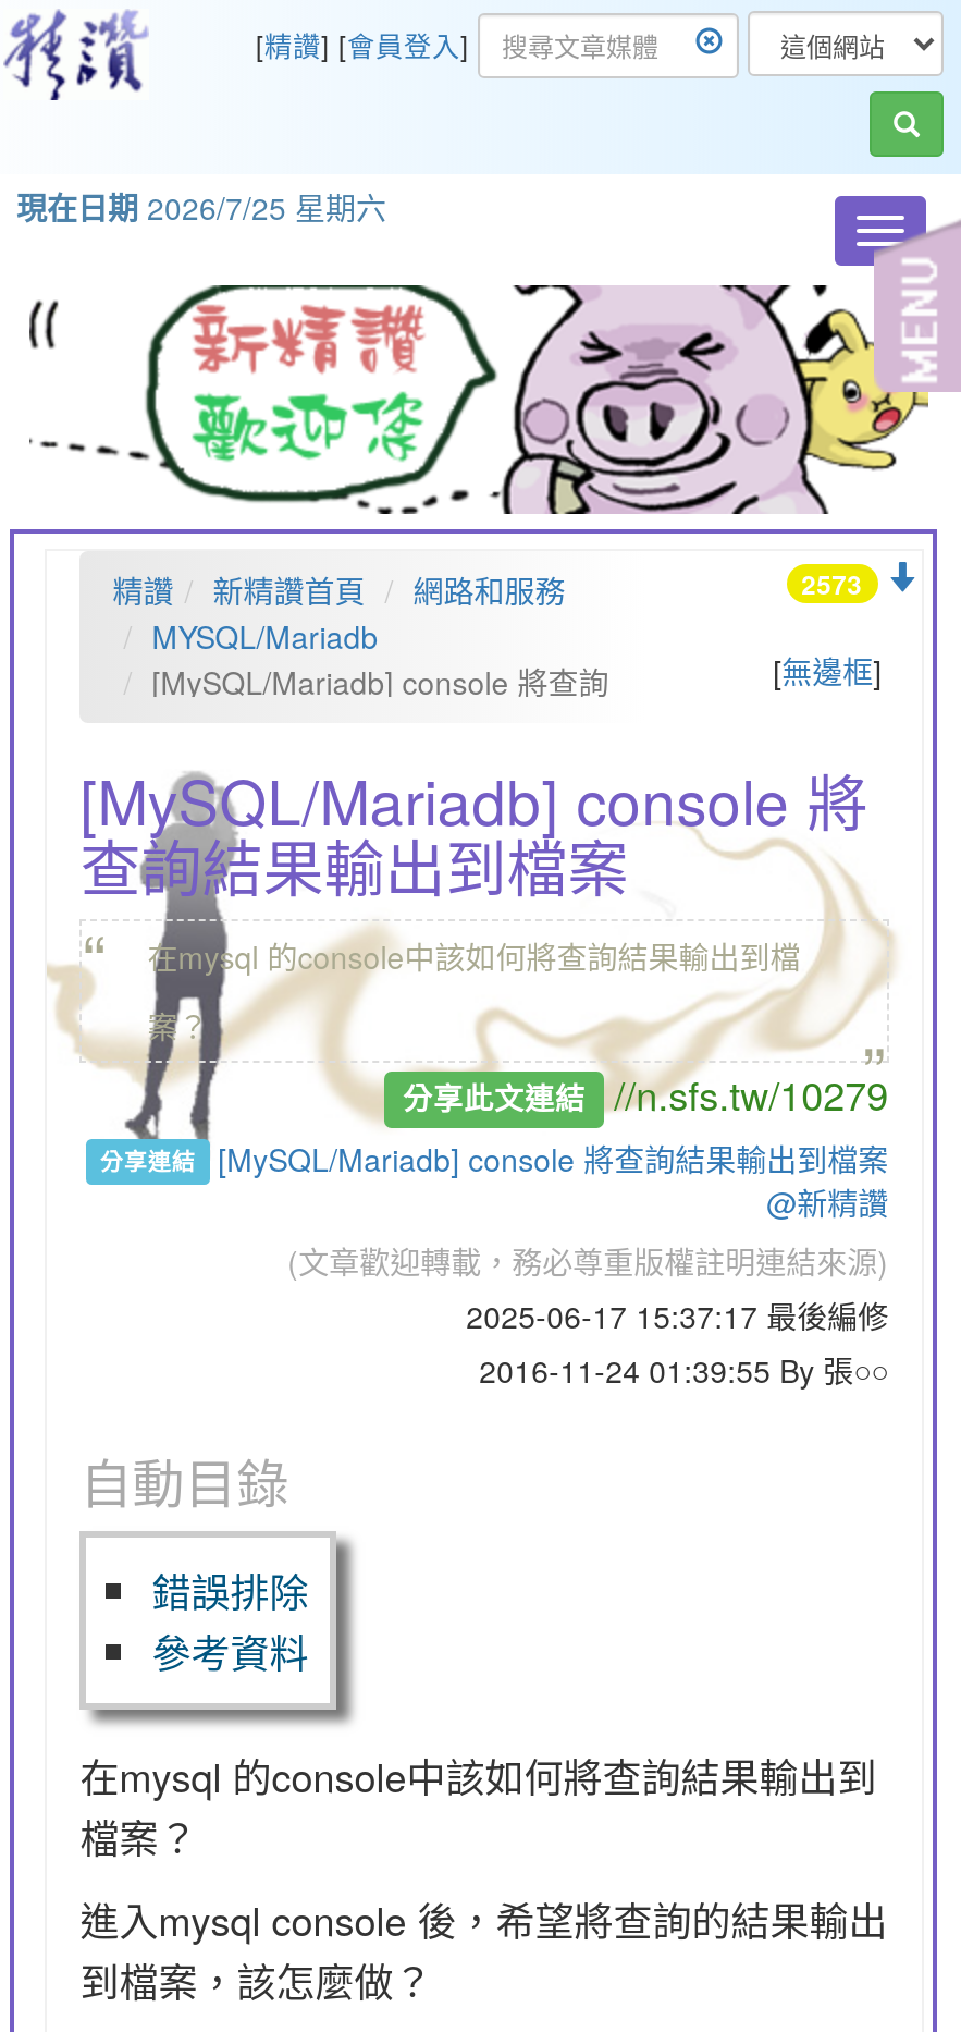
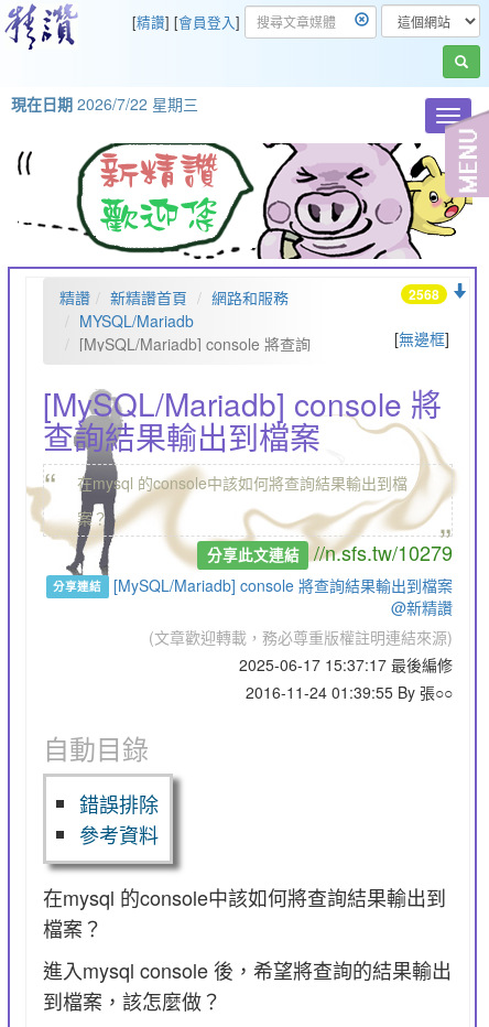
- 現在日期2026/7/25 星期六
+ 現在日期2026/7/22 星期三

- 2573
+ 2568
